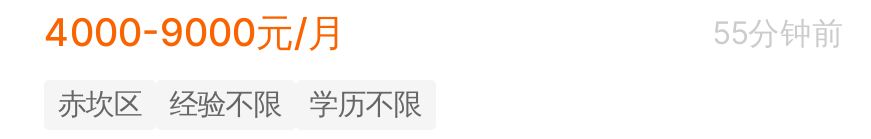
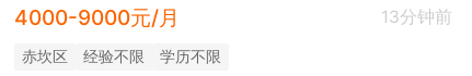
- 55分钟前
+ 13分钟前
